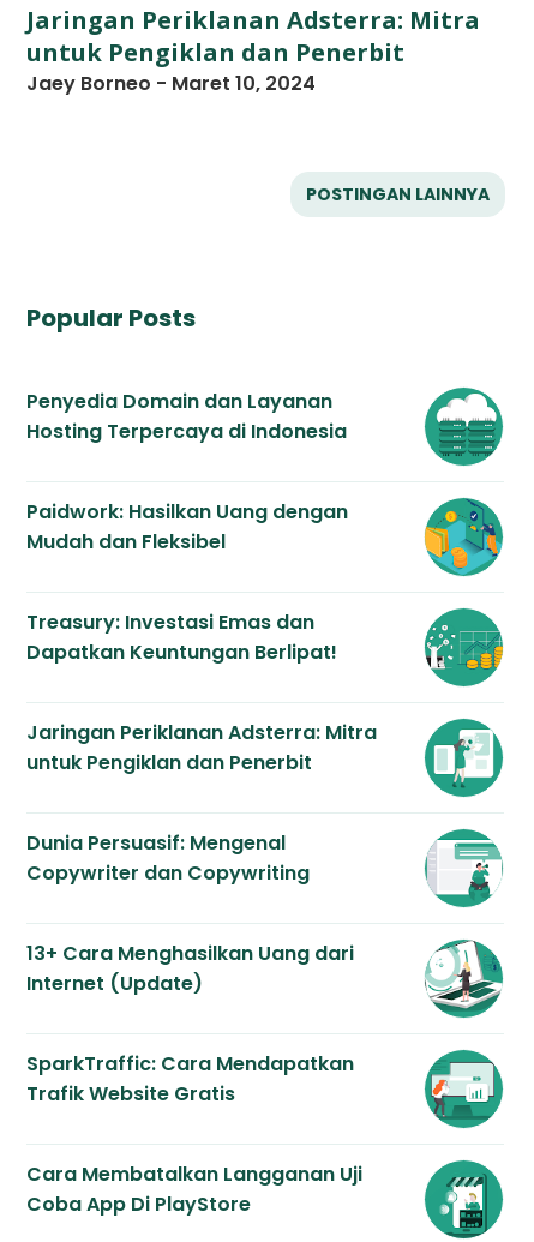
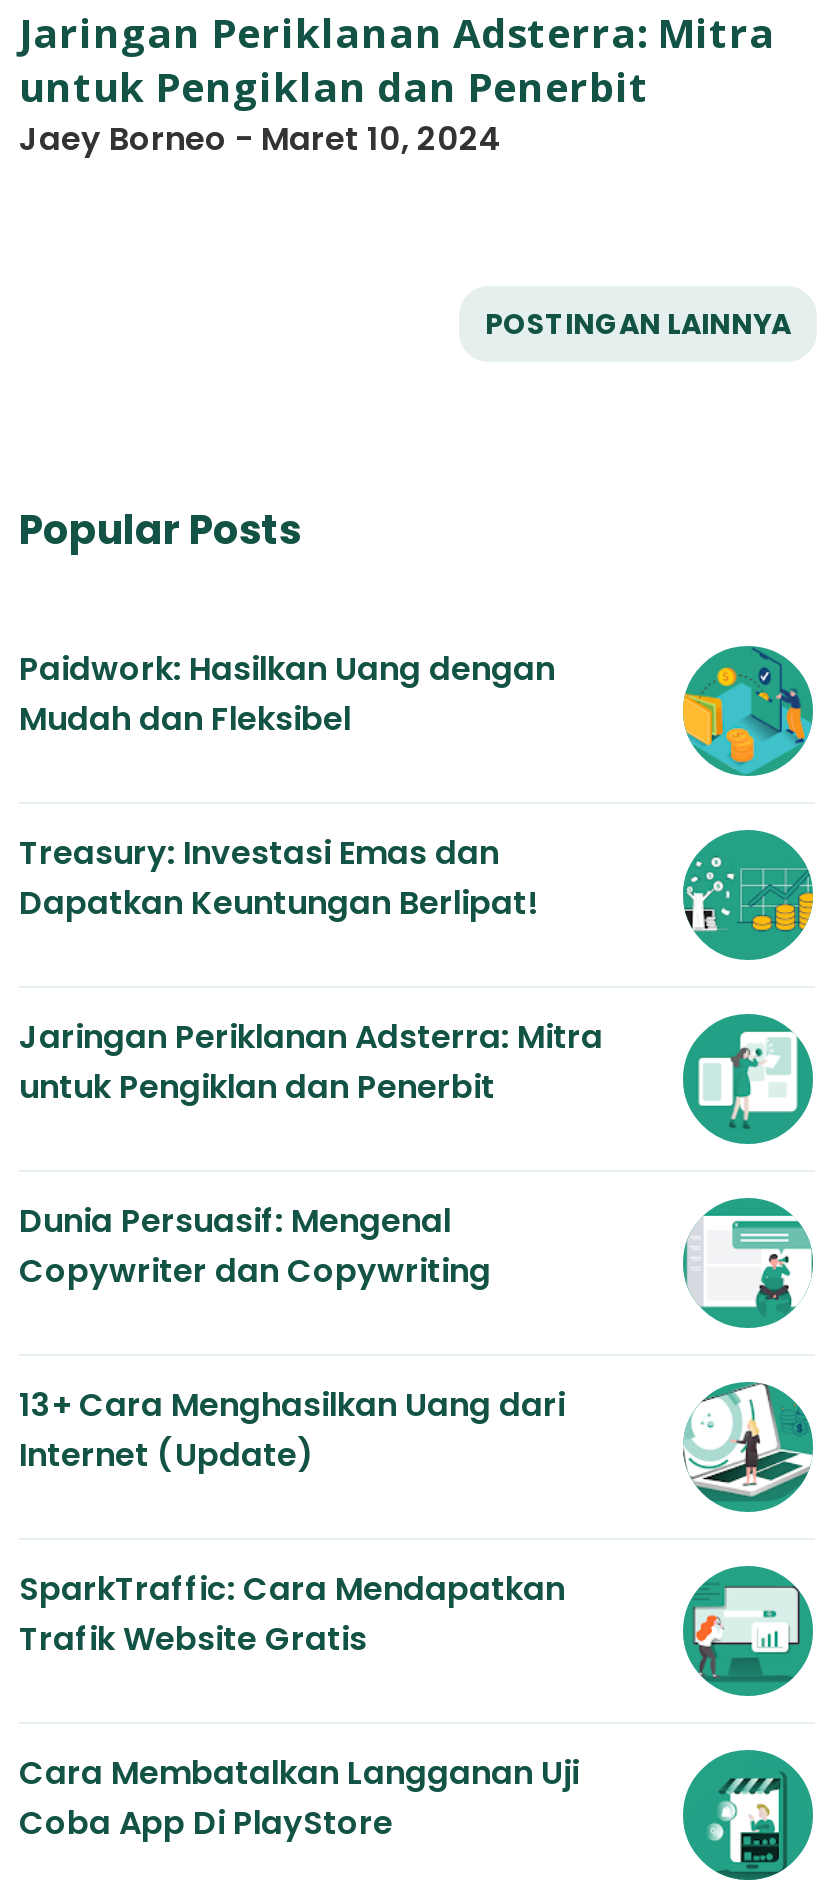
- Penyedia Domain dan Layanan
- Hosting Terpercaya di Indonesia

- [image]
